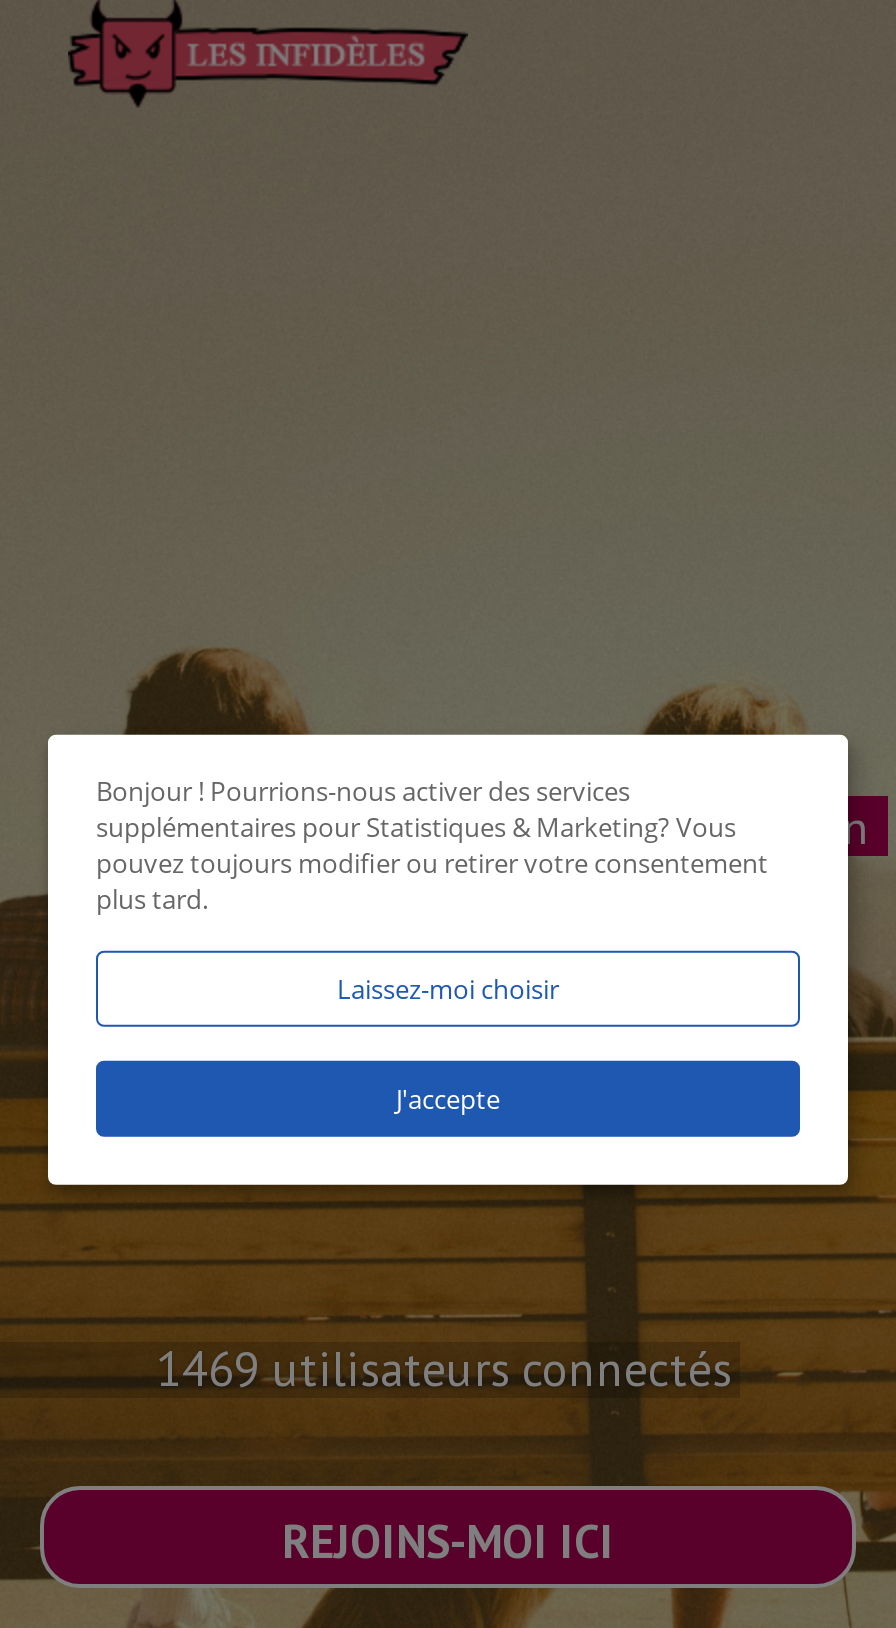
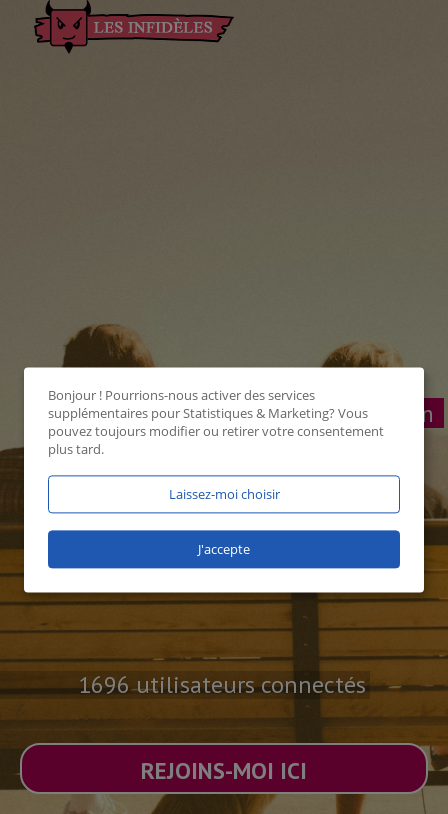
- 1469 utilisateurs connectés
+ 1696 utilisateurs connectés
